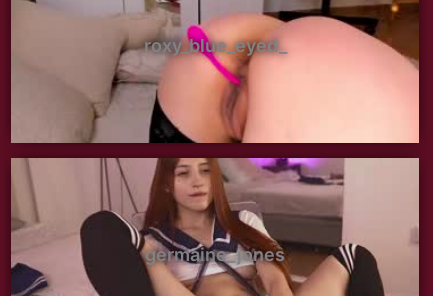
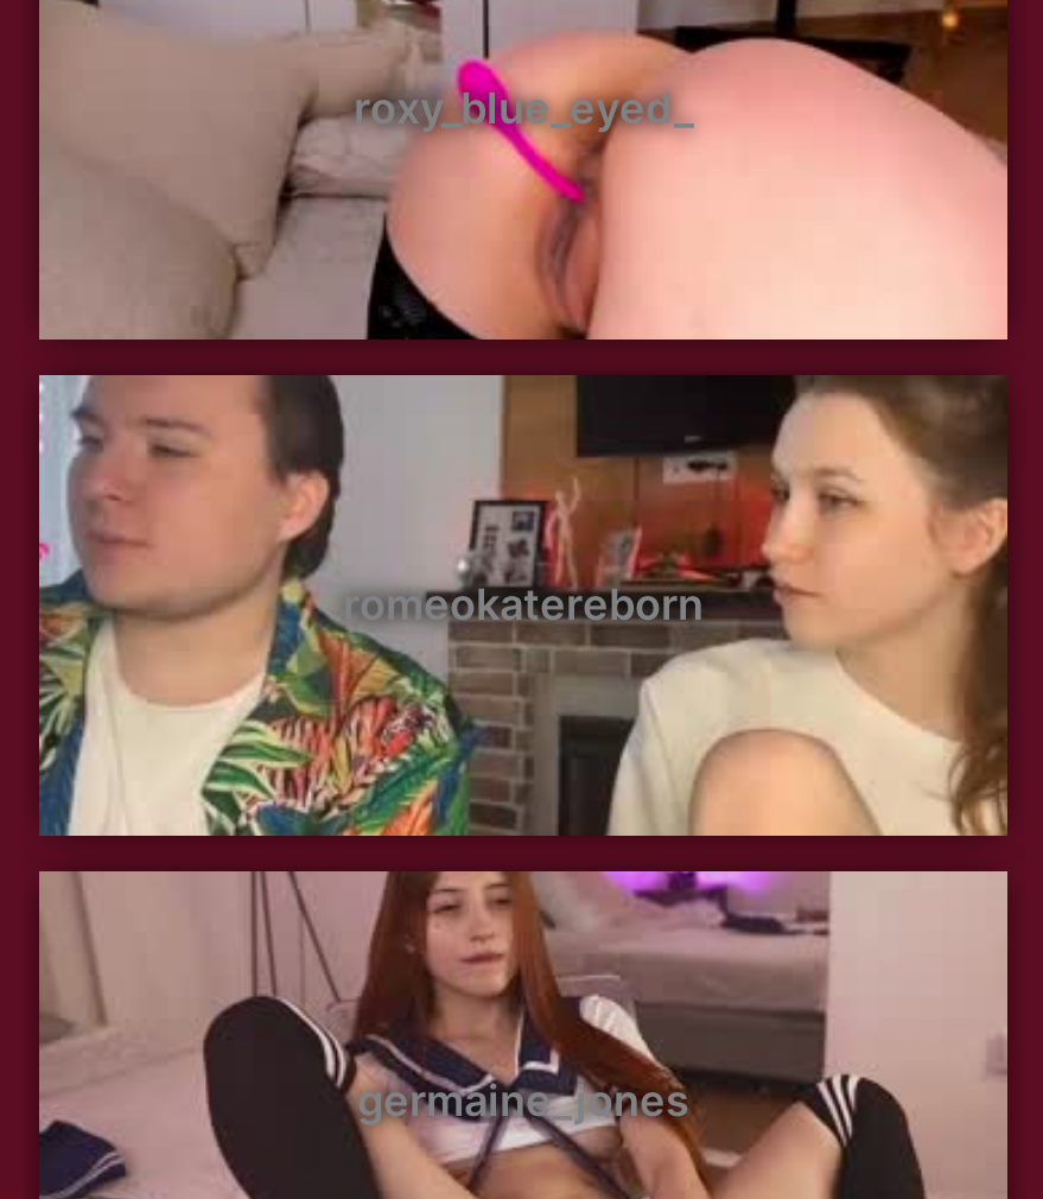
+ [image]
+ romeokatereborn
